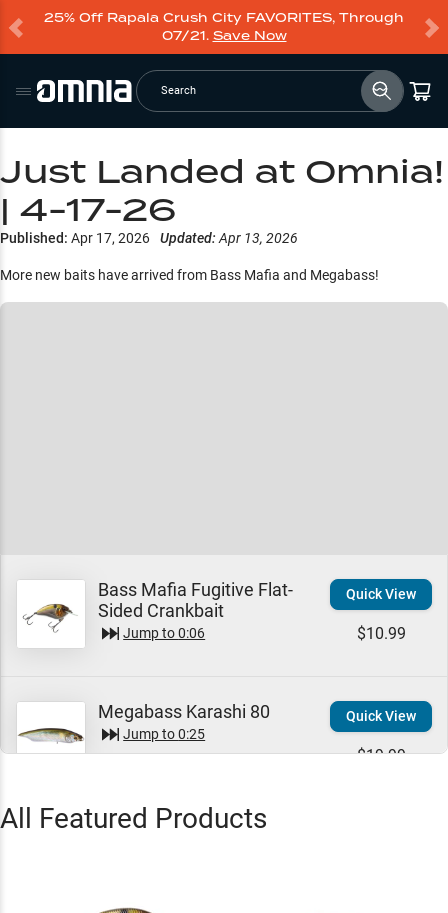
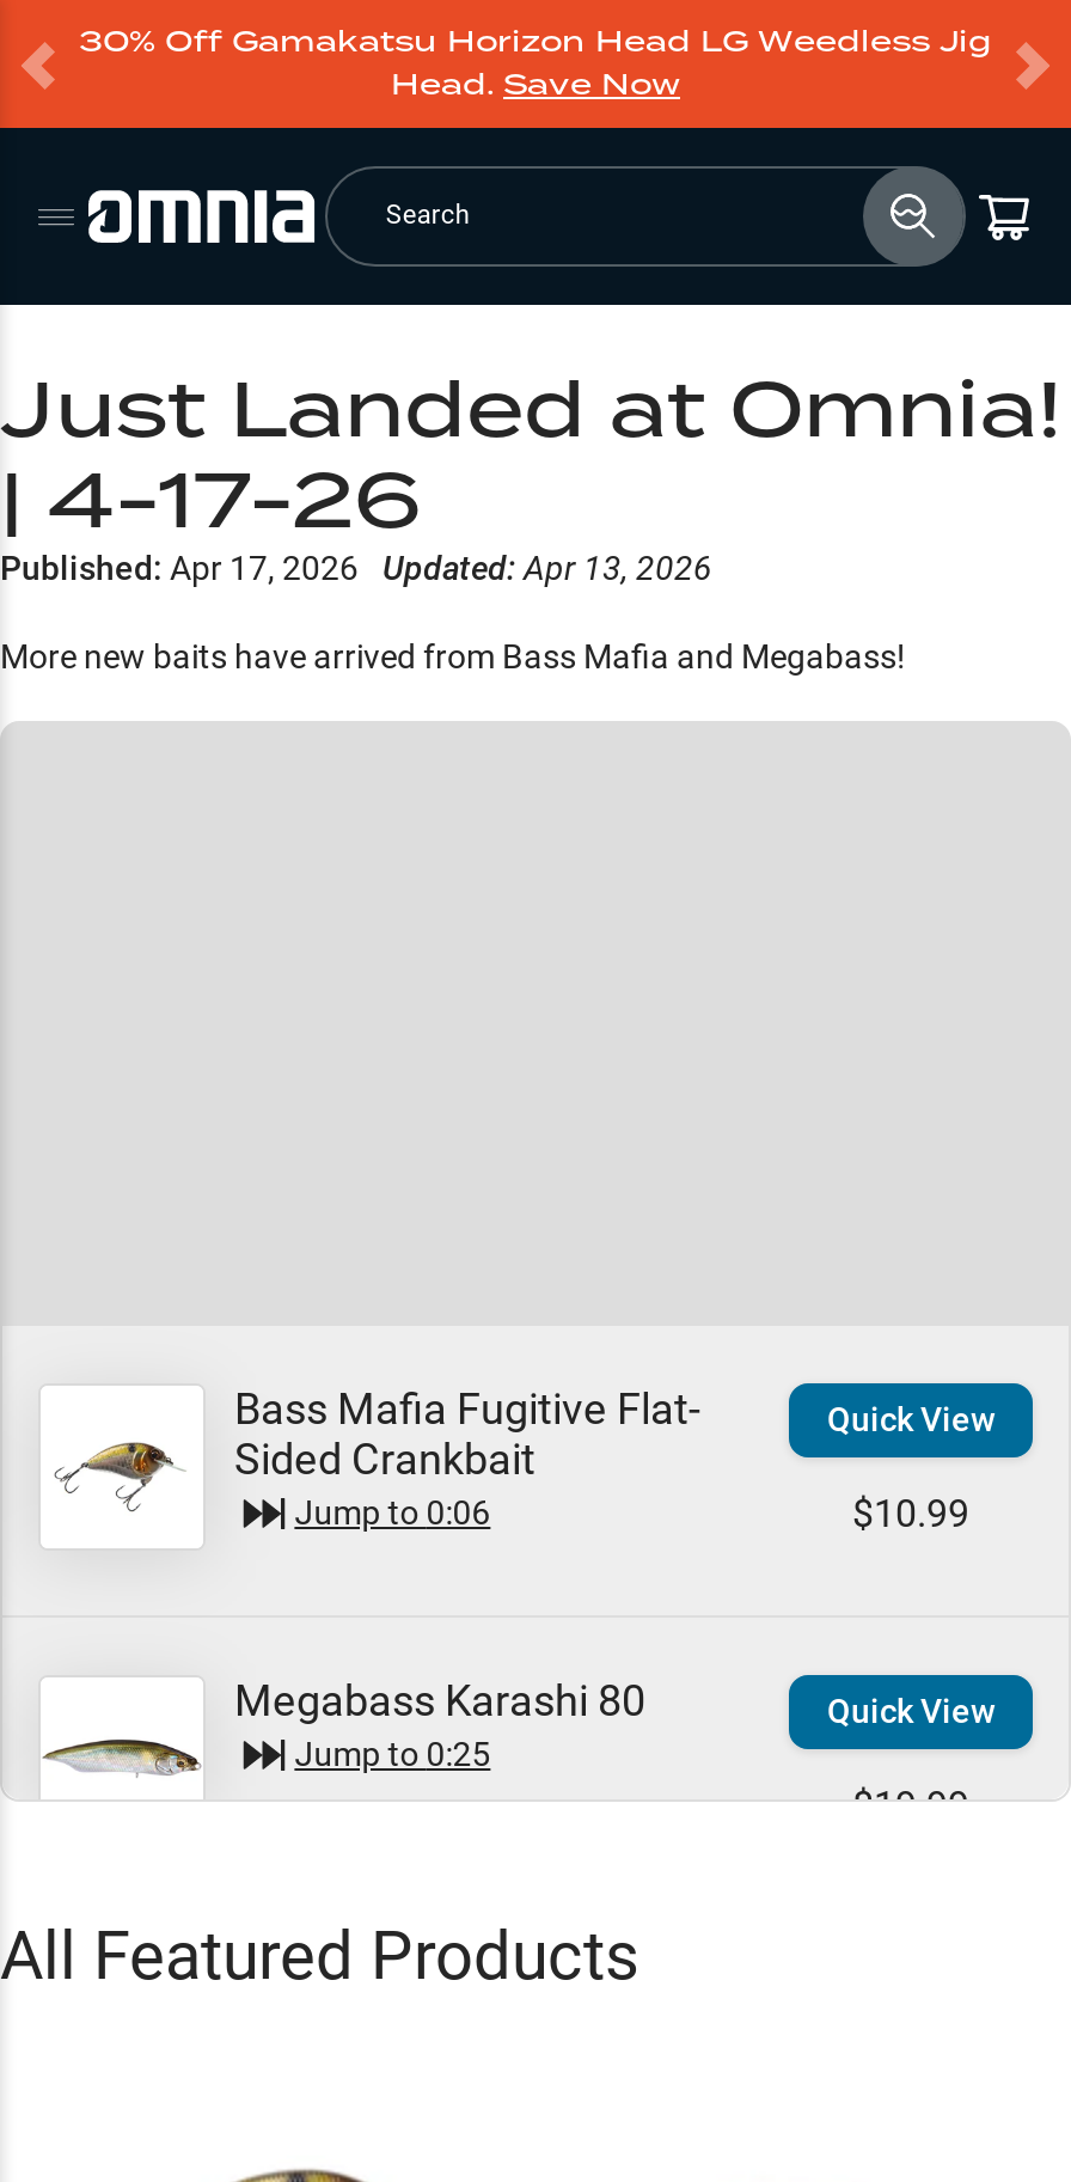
- 25% Off Rapala Crush City FAVORITES, Through
- 07/21. Save Now
+ 30% Off Gamakatsu Horizon Head LG Weedless Jig
+ Head. Save Now
